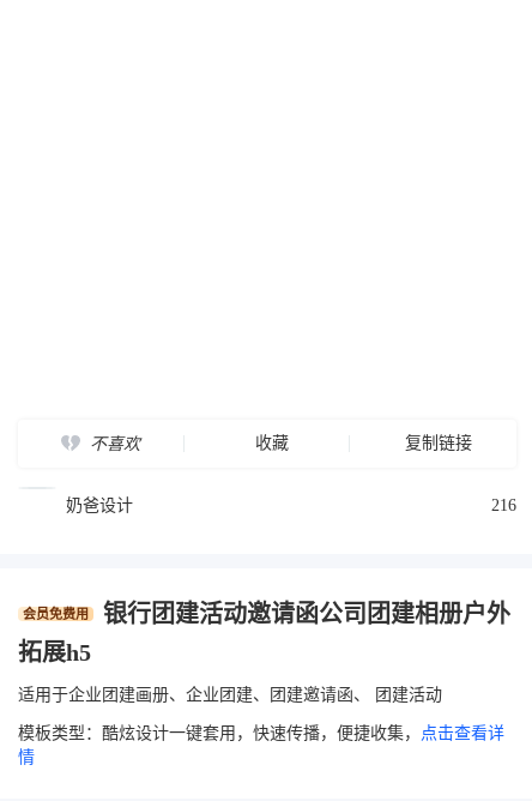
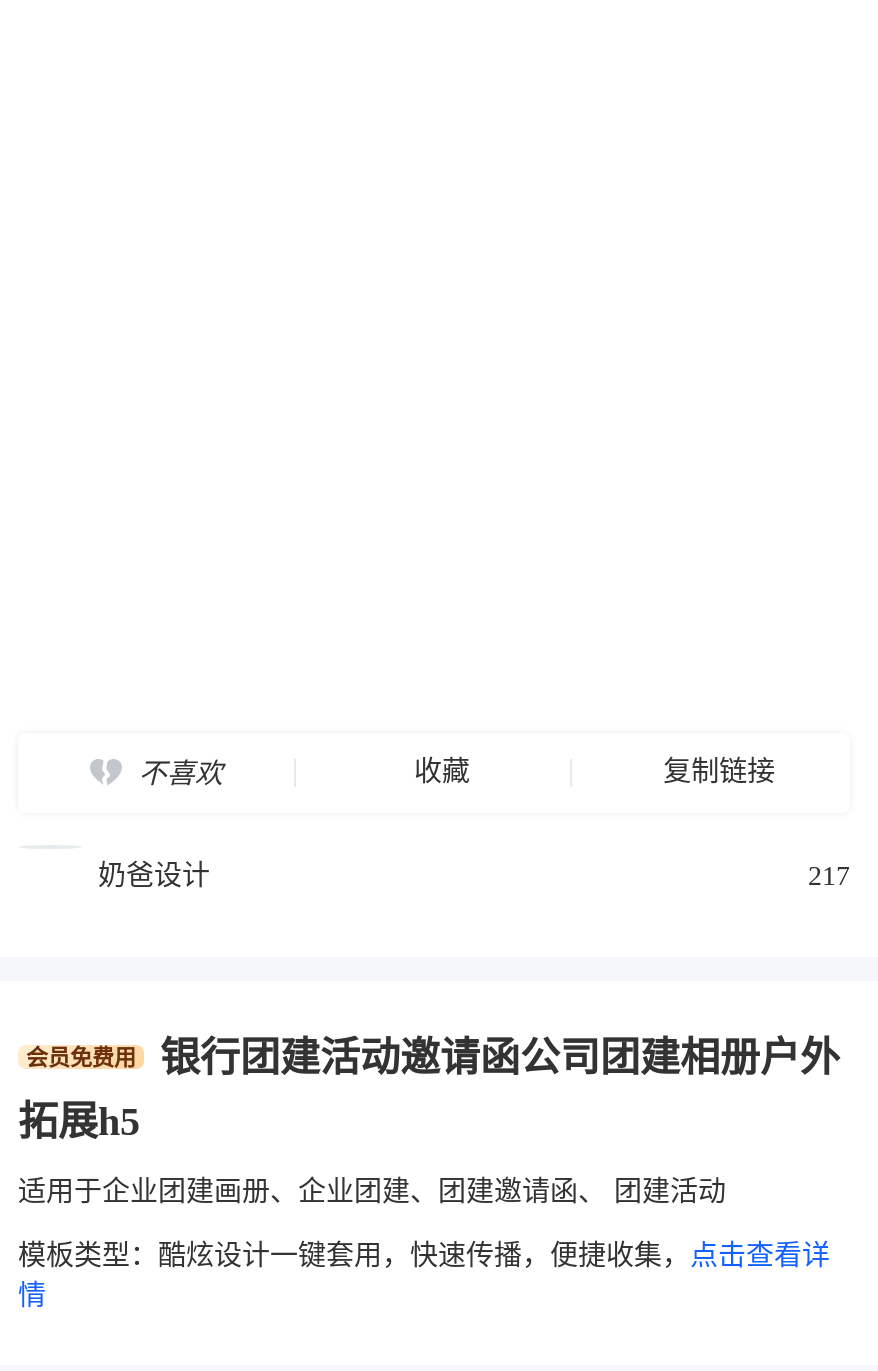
- 216
+ 217
